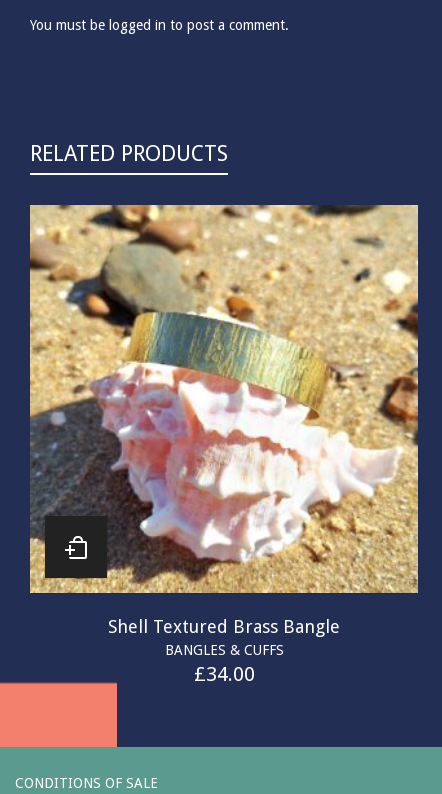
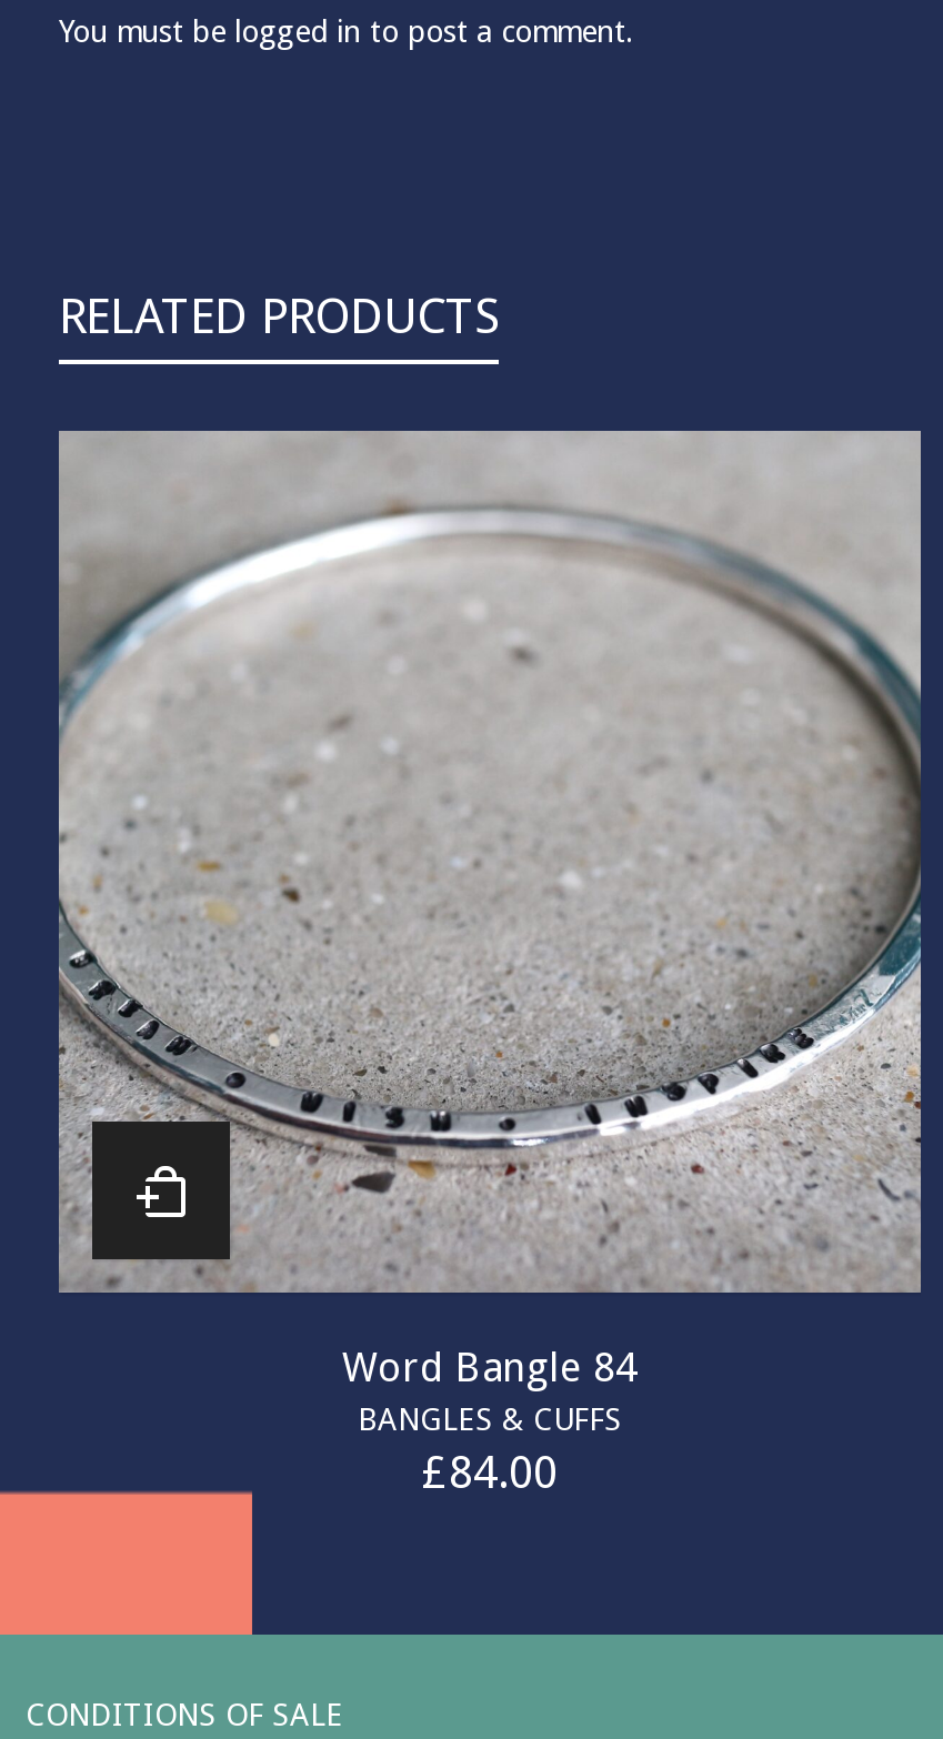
- [image]
- Shell Textured Brass Bangle
+ [image]
+ Word Bangle 84

- £34.00
+ £84.00
